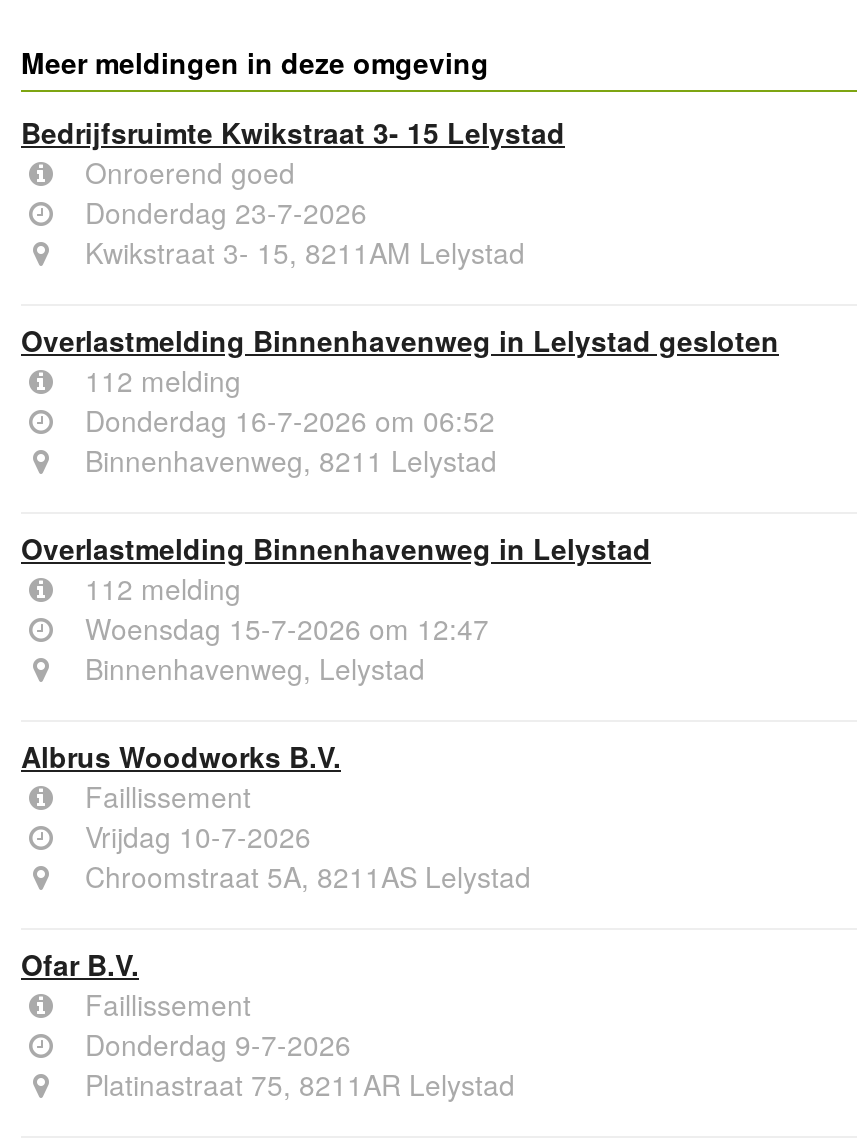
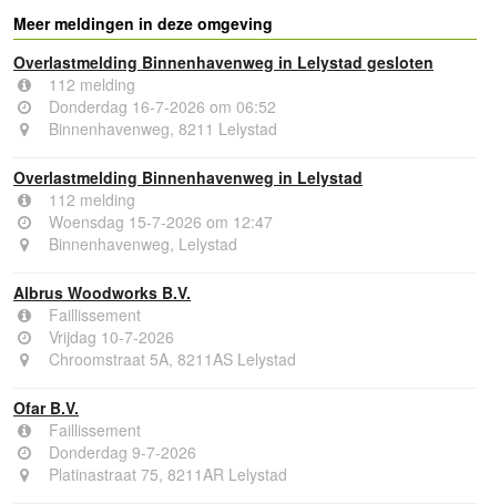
- Bedrijfsruimte Kwikstraat 3- 15 Lelystad
- Onroerend goed
- Donderdag 23-7-2026
- Kwikstraat 3- 15, 8211AM Lelystad
